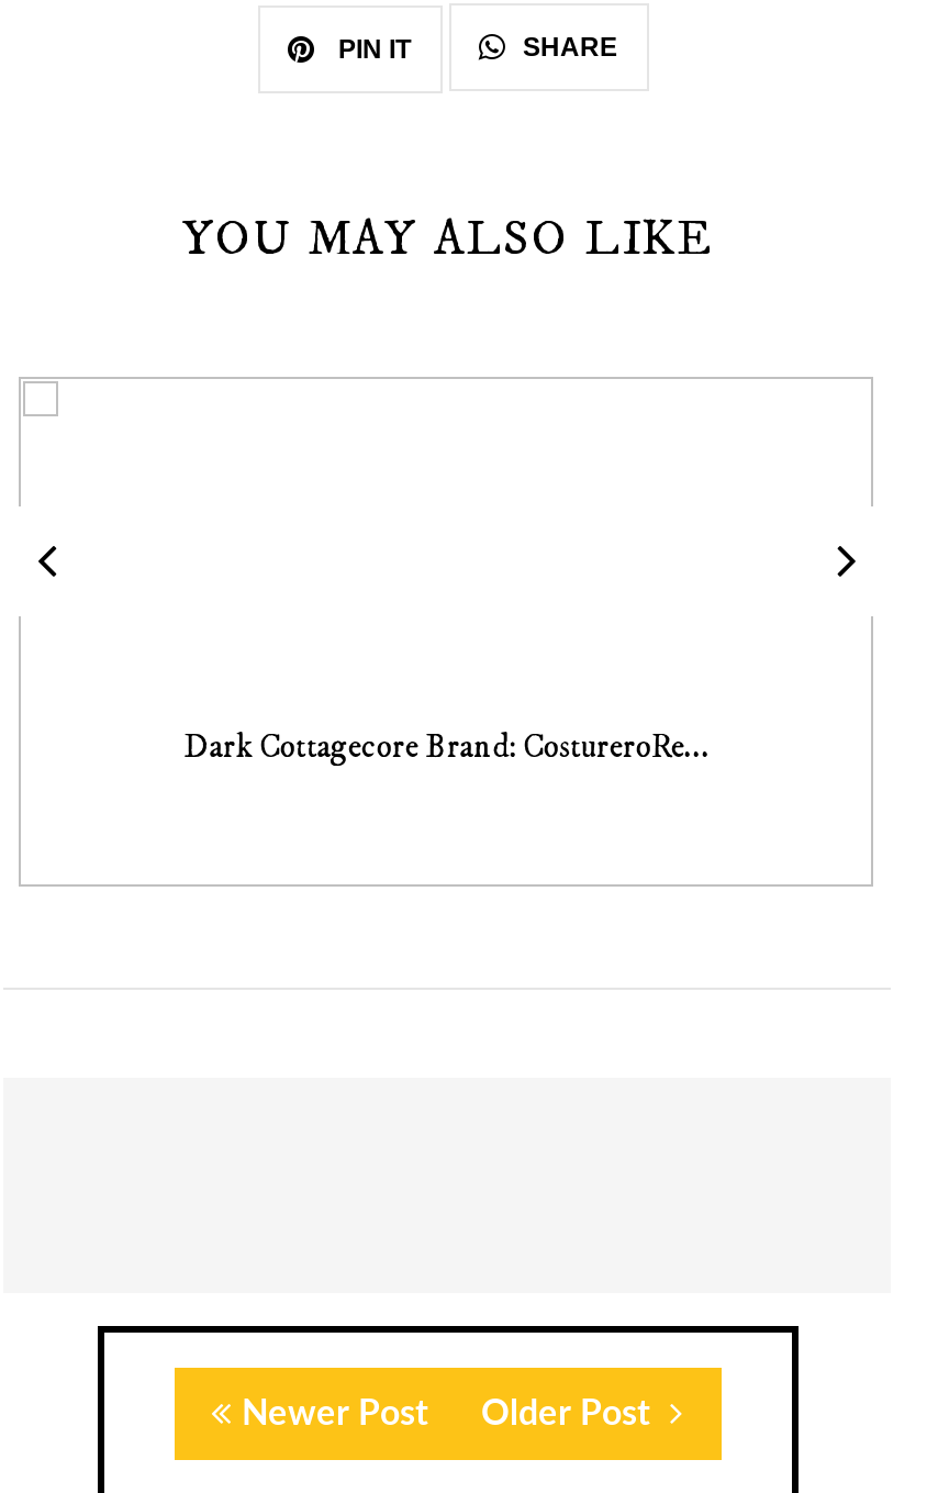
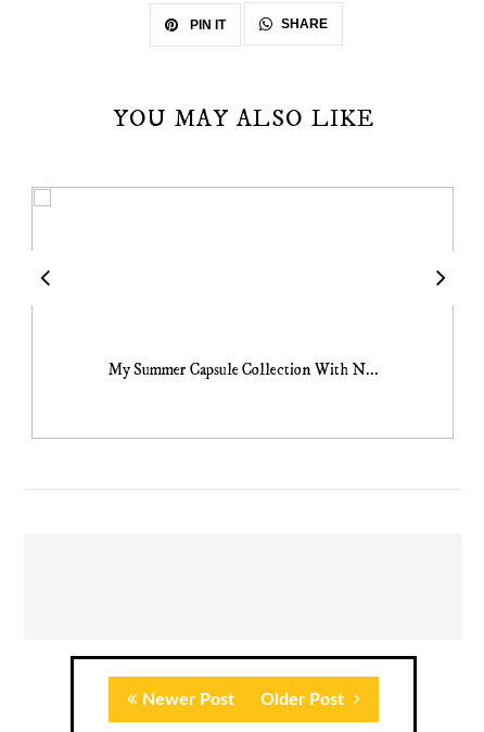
- Dark Cottagecore Brand: CostureroRe...
+ My Summer Capsule Collection With N...
